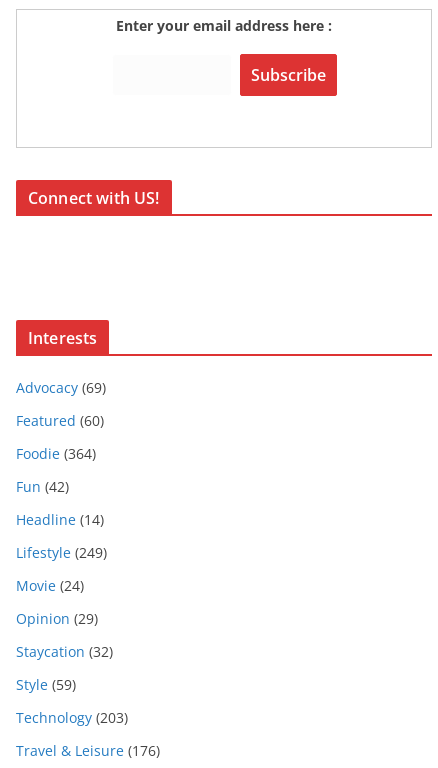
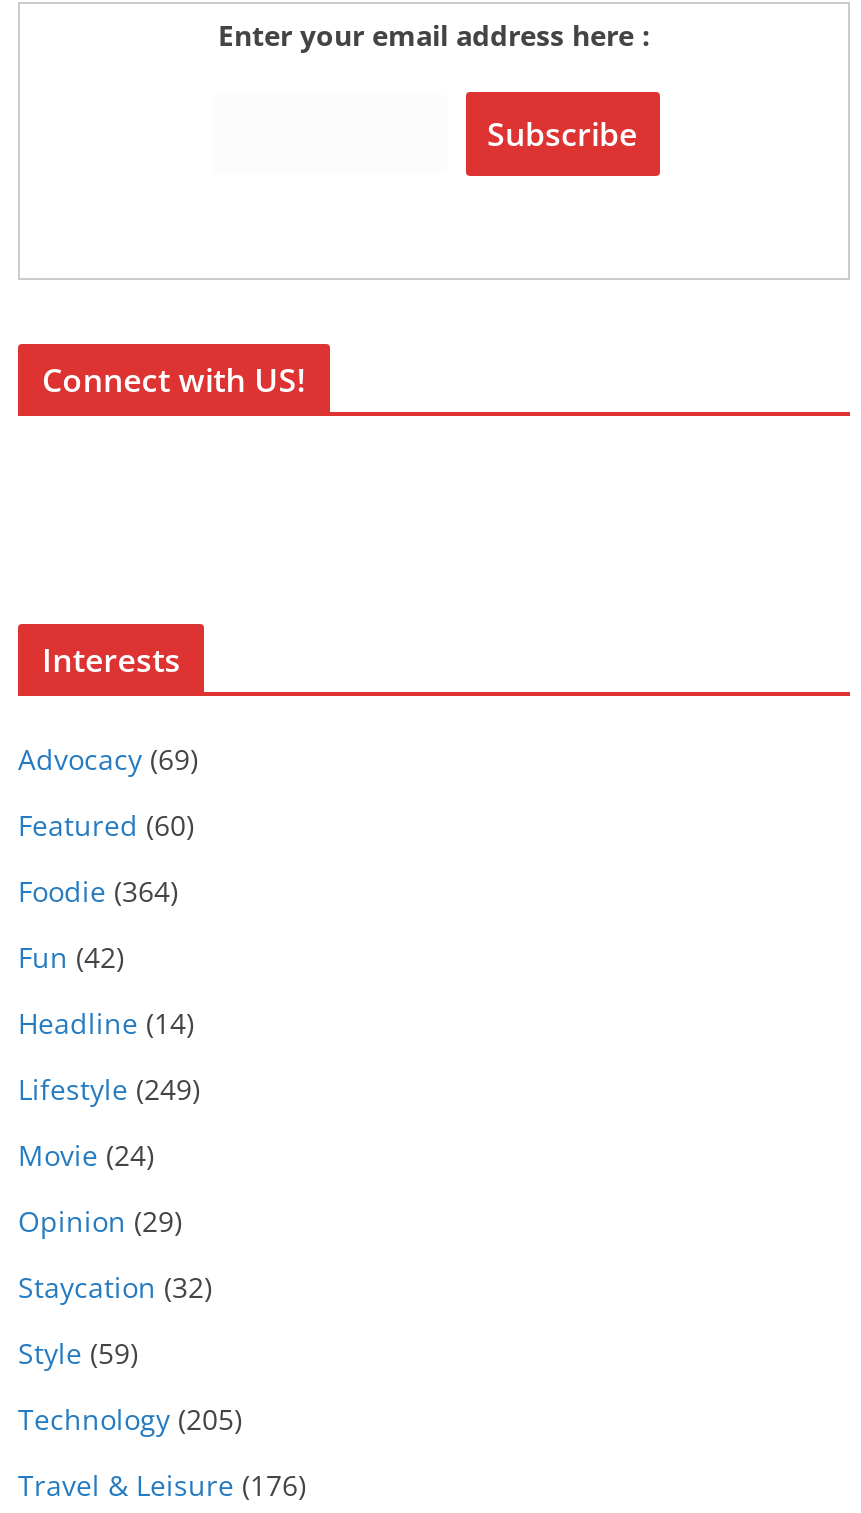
- Technology (203)
+ Technology (205)
